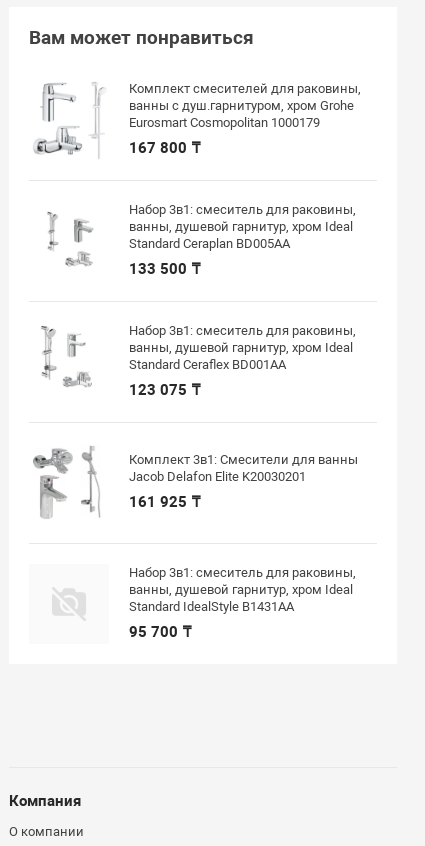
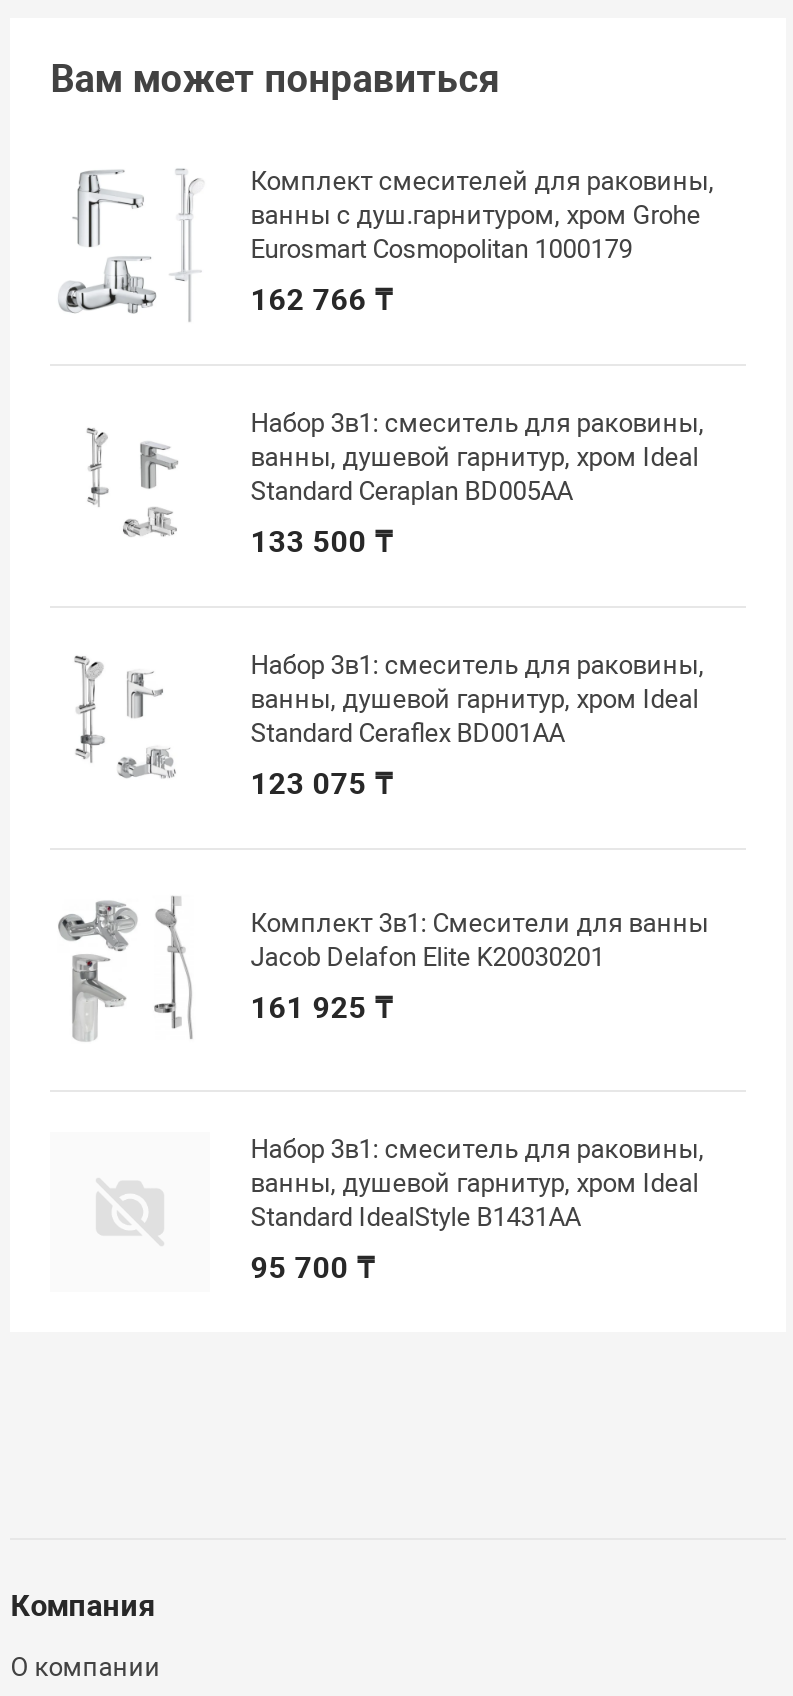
- 167 800 ₸
+ 162 766 ₸
